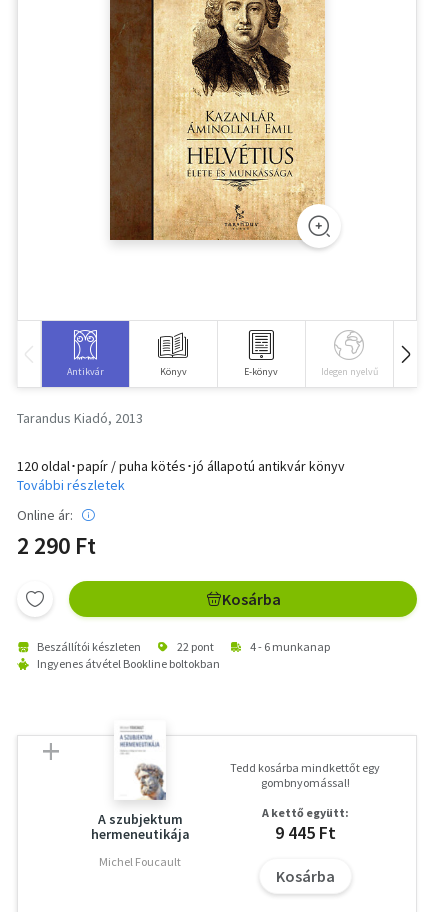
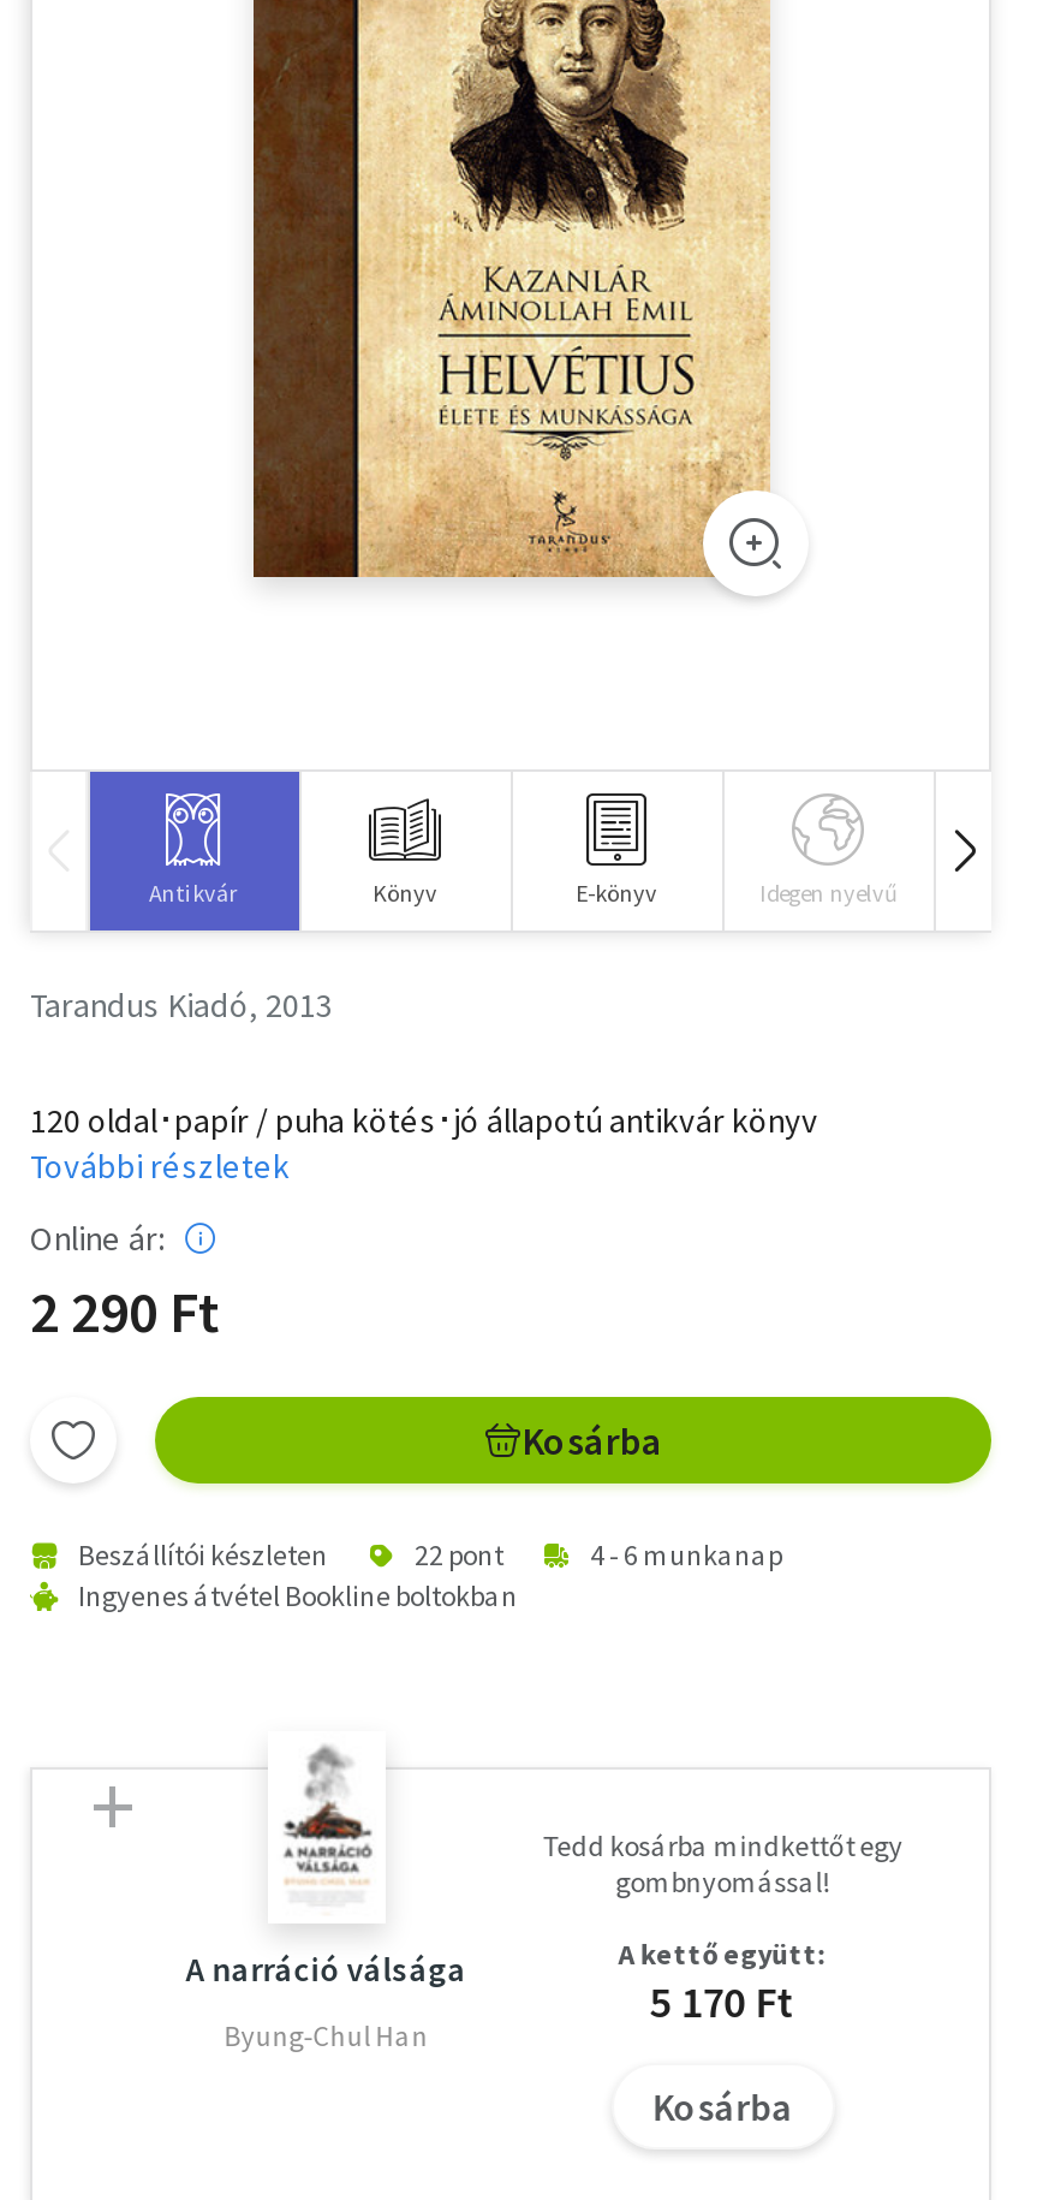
- [image]
- A szubjektum
- hermeneutikája
+ [image]
+ A narráció válsága

- 9 445 Ft
+ 5 170 Ft

- Michel Foucault
+ Byung-Chul Han
